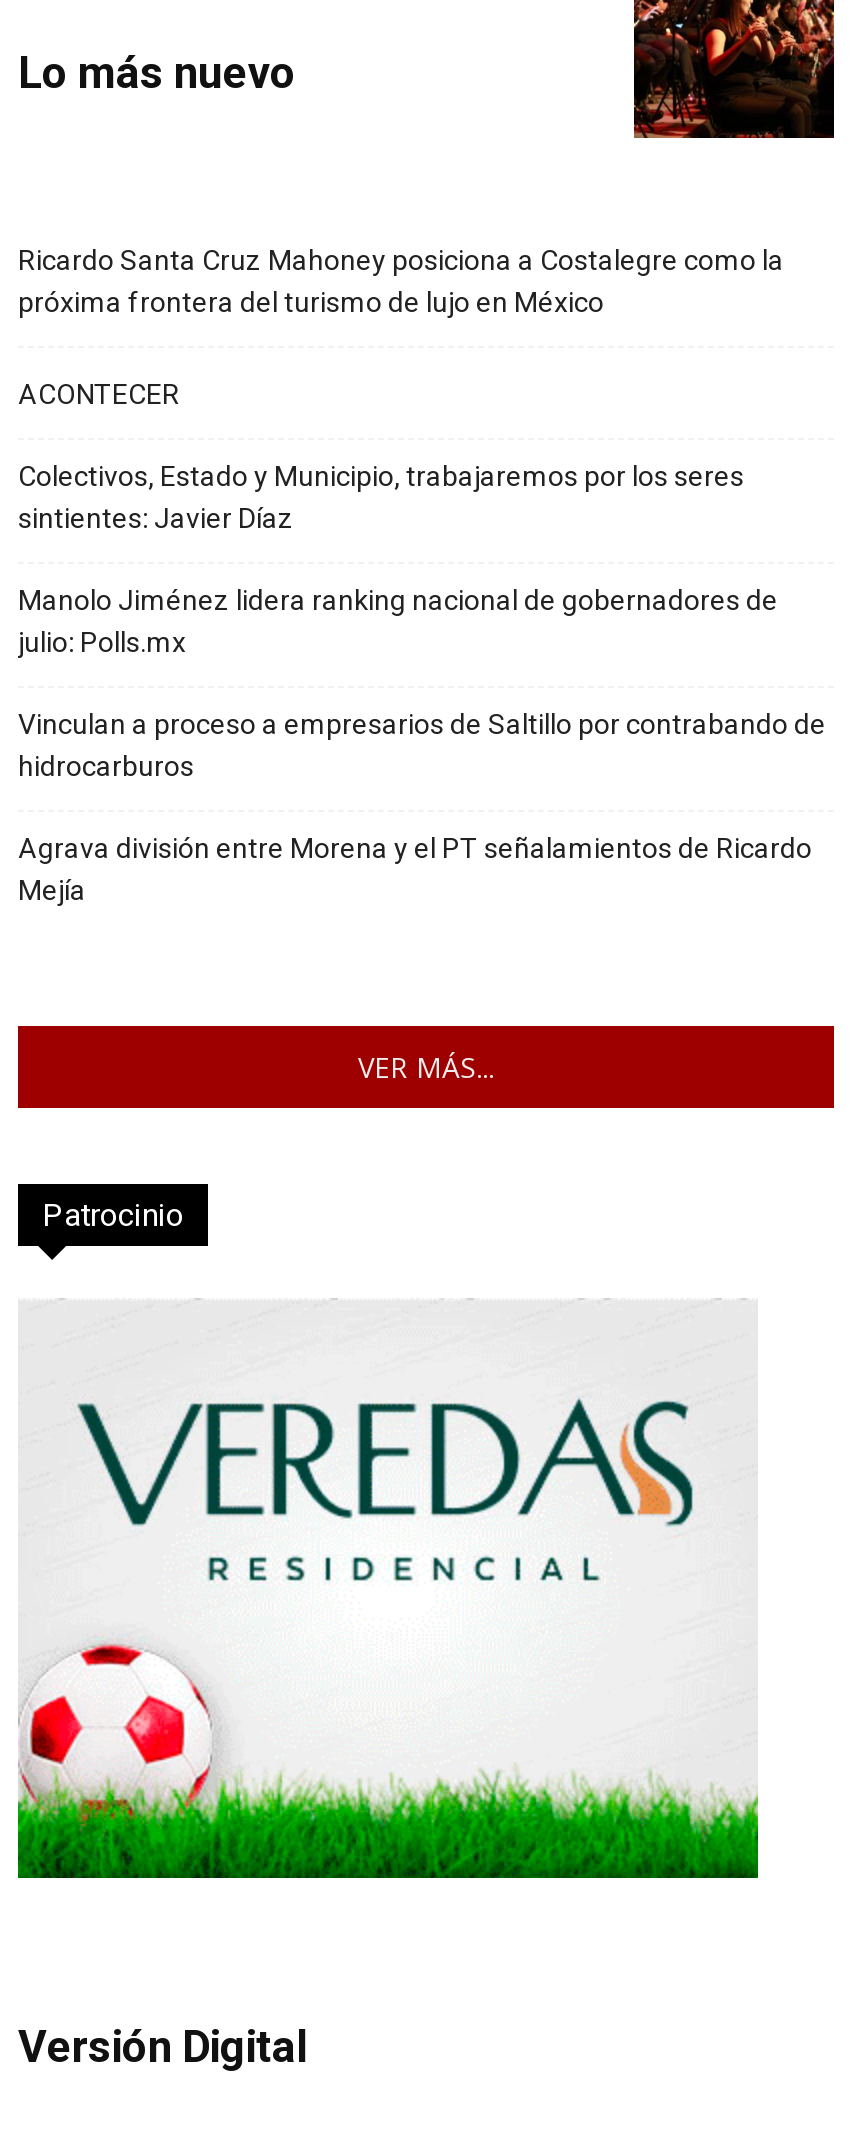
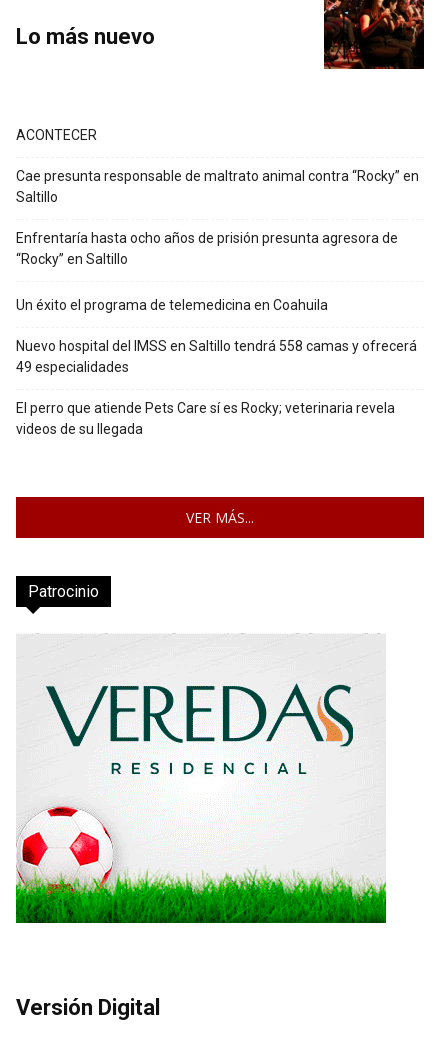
- Ricardo Santa Cruz Mahoney posiciona a Costalegre como la
- próxima frontera del turismo de lujo en México

moved up: ACONTECER

- Colectivos, Estado y Municipio, trabajaremos por los seres
- sintientes: Javier Díaz
- Manolo Jiménez lidera ranking nacional de gobernadores de
- julio: Polls.mx
- Vinculan a proceso a empresarios de Saltillo por contrabando de
- hidrocarburos
- Agrava división entre Morena y el PT señalamientos de Ricardo
- Mejía
+ Cae presunta responsable de maltrato animal contra “Rocky” en
+ Saltillo
+ Enfrentaría hasta ocho años de prisión presunta agresora de
+ “Rocky” en Saltillo
+ Un éxito el programa de telemedicina en Coahuila
+ Nuevo hospital del IMSS en Saltillo tendrá 558 camas y ofrecerá
+ 49 especialidades
+ El perro que atiende Pets Care sí es Rocky; veterinaria revela
+ videos de su llegada
